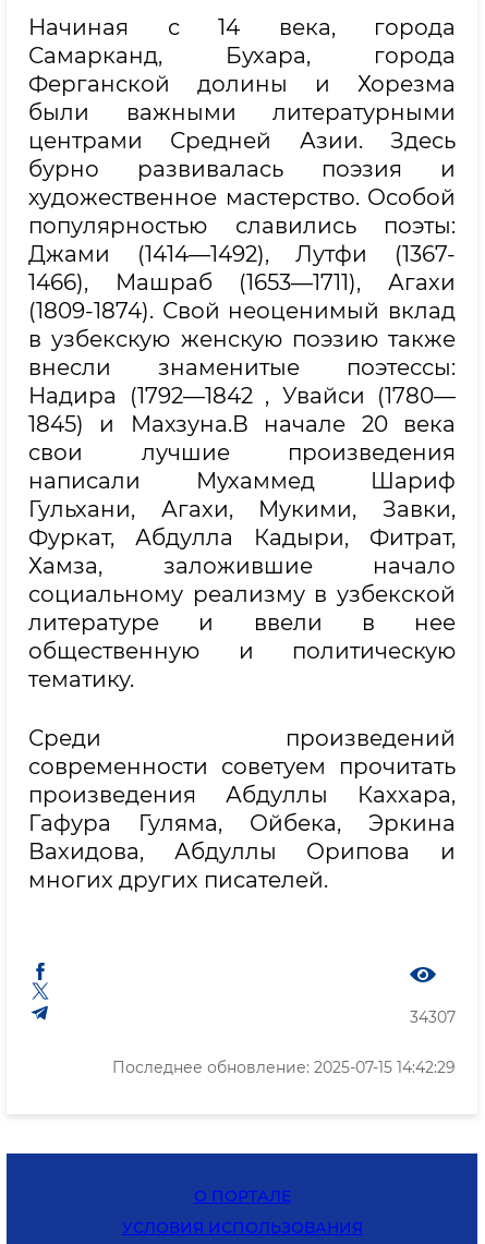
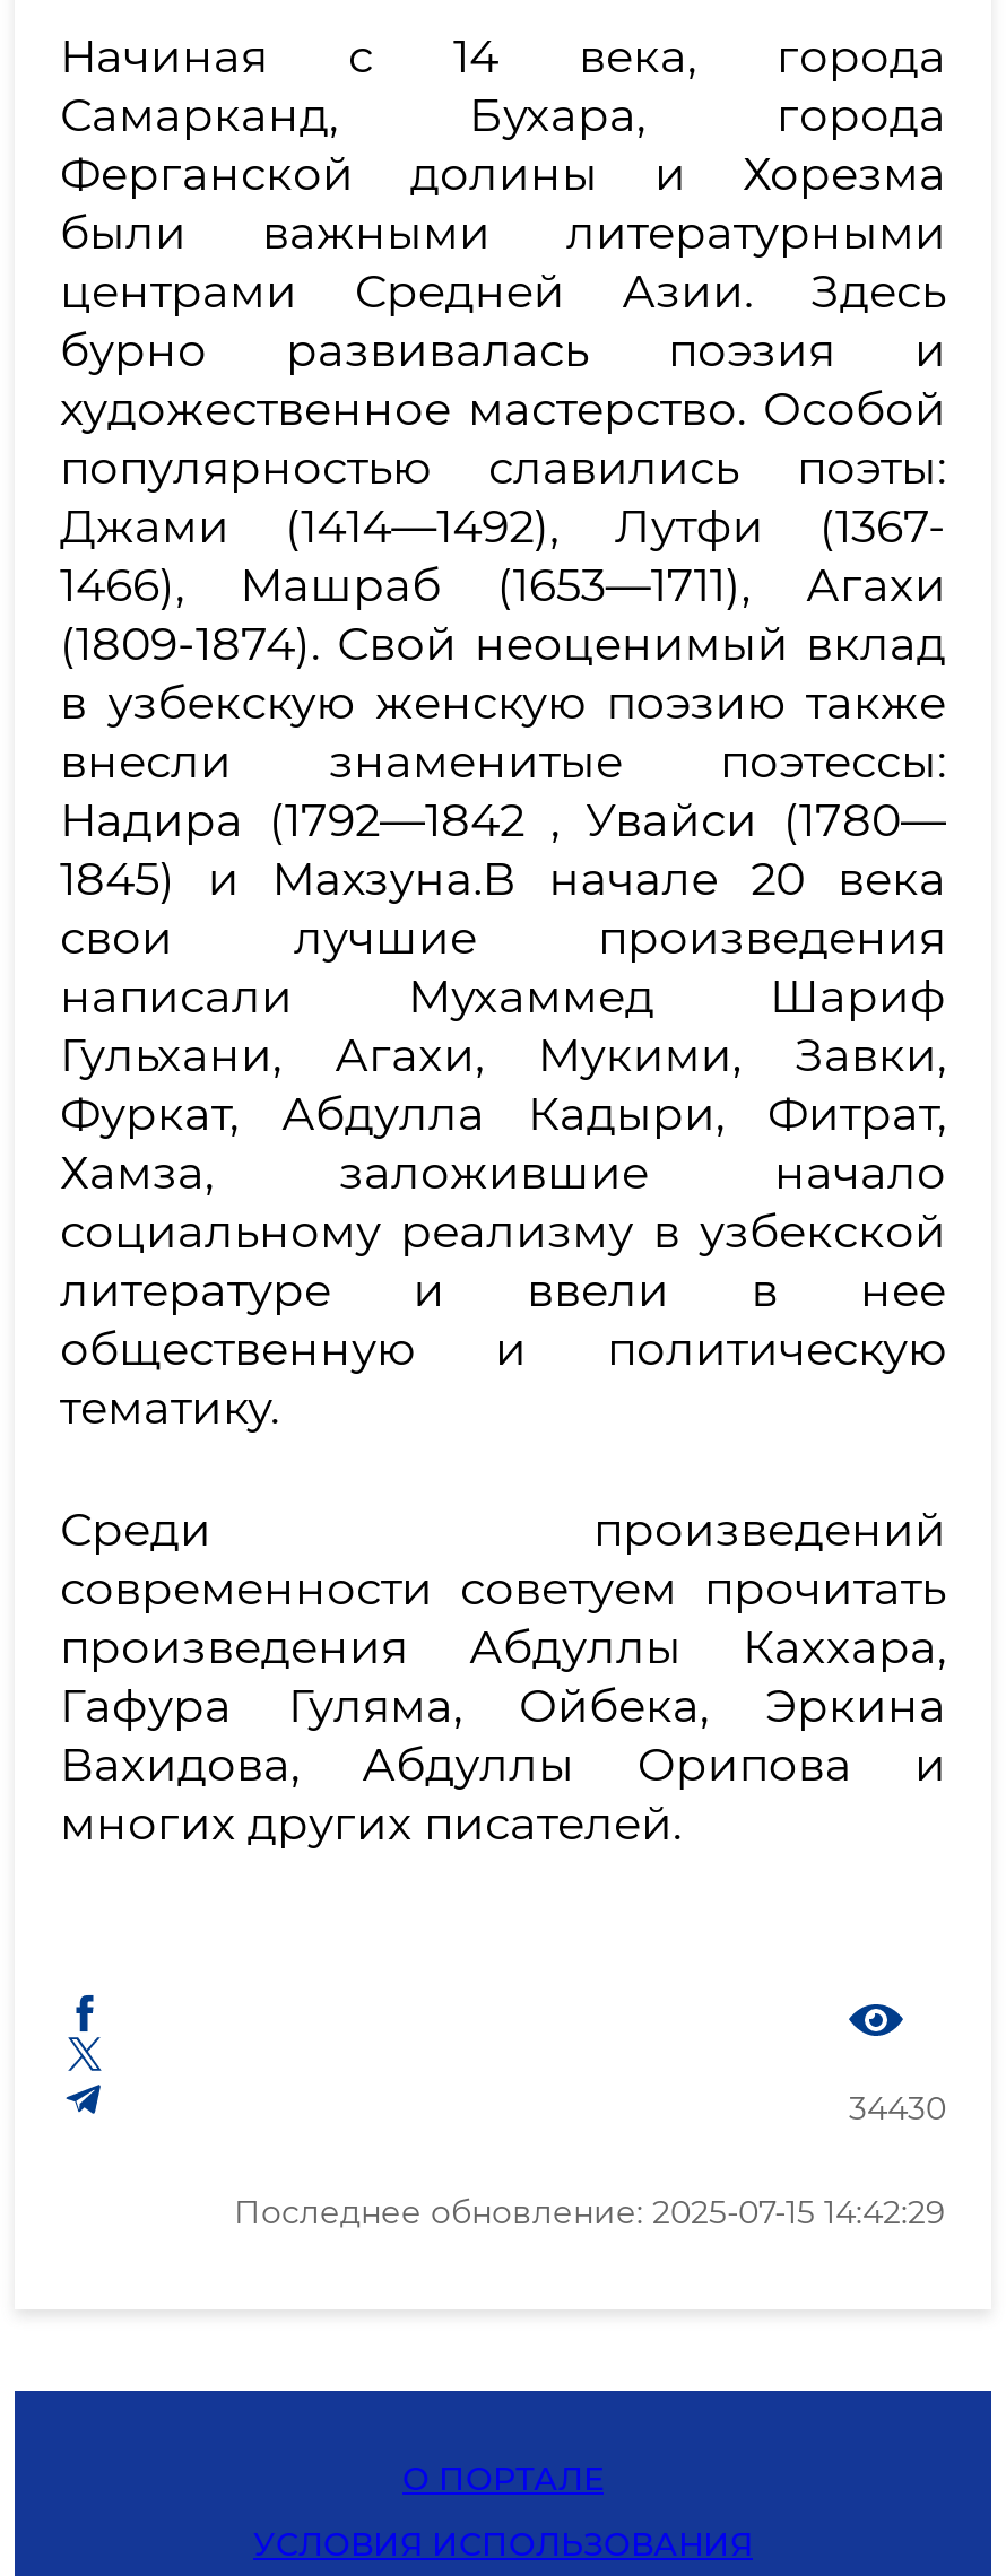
- 34307
+ 34430
